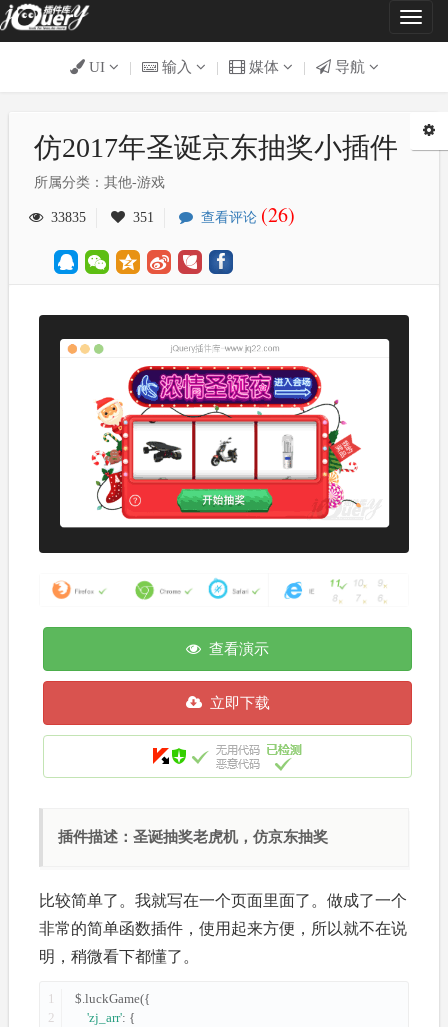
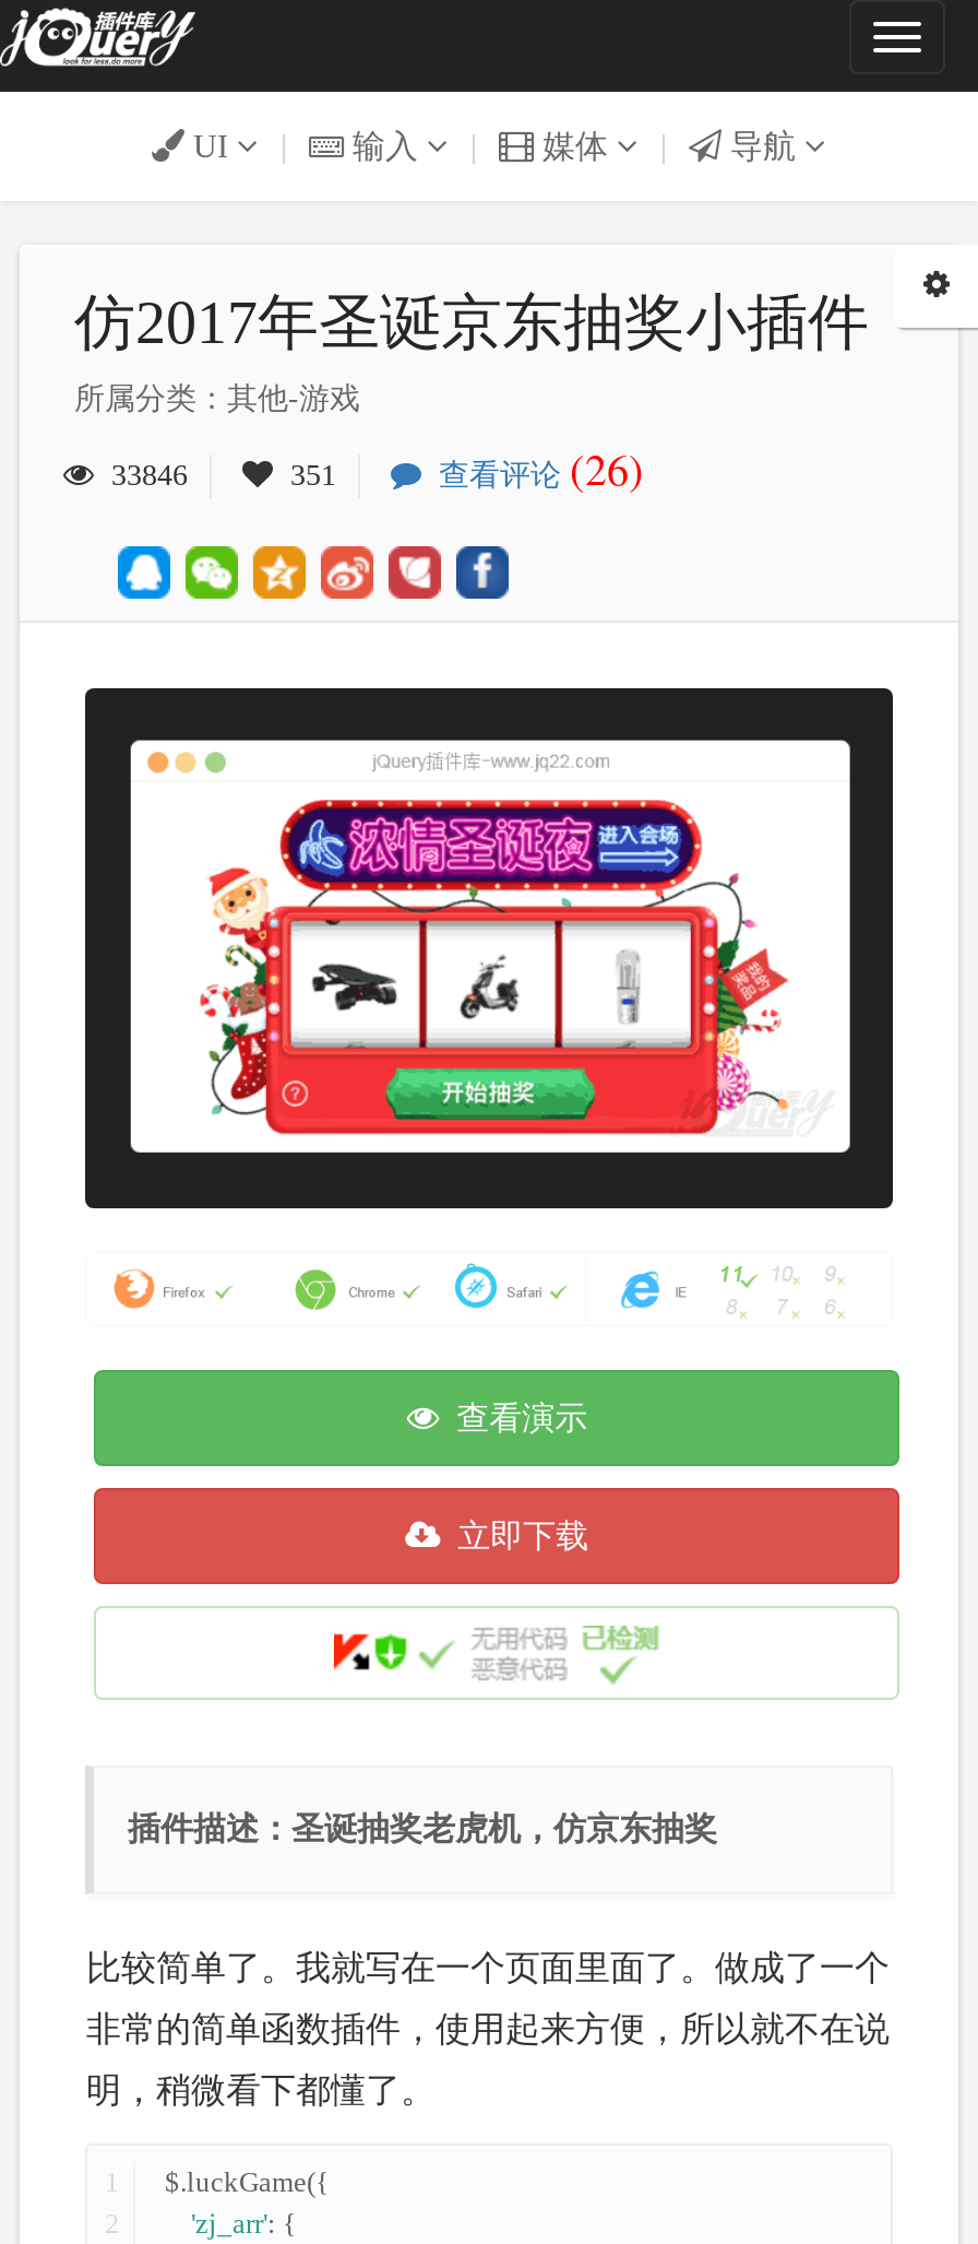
- 33835
+ 33846
